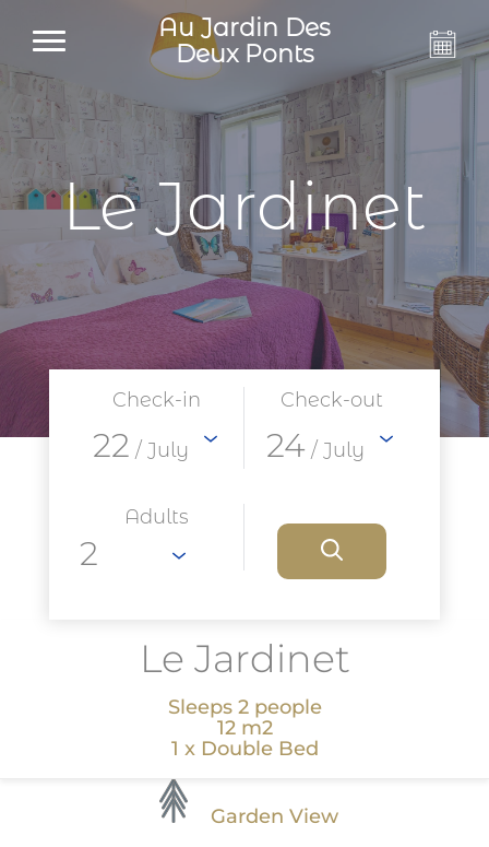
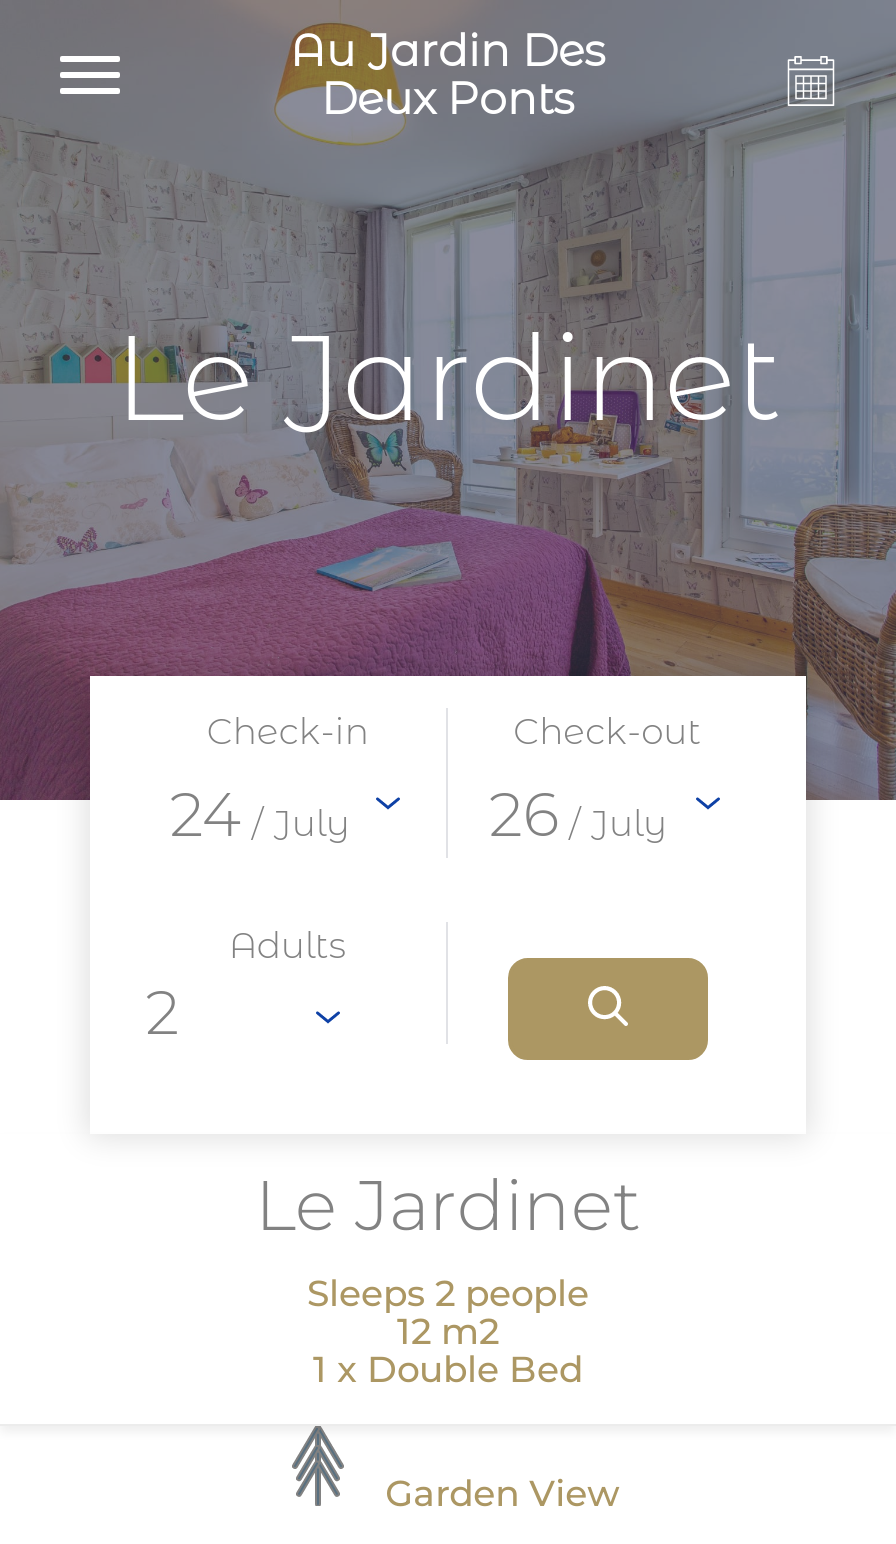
- 22 / July
+ 24 / July

- 24 / July
+ 26 / July
